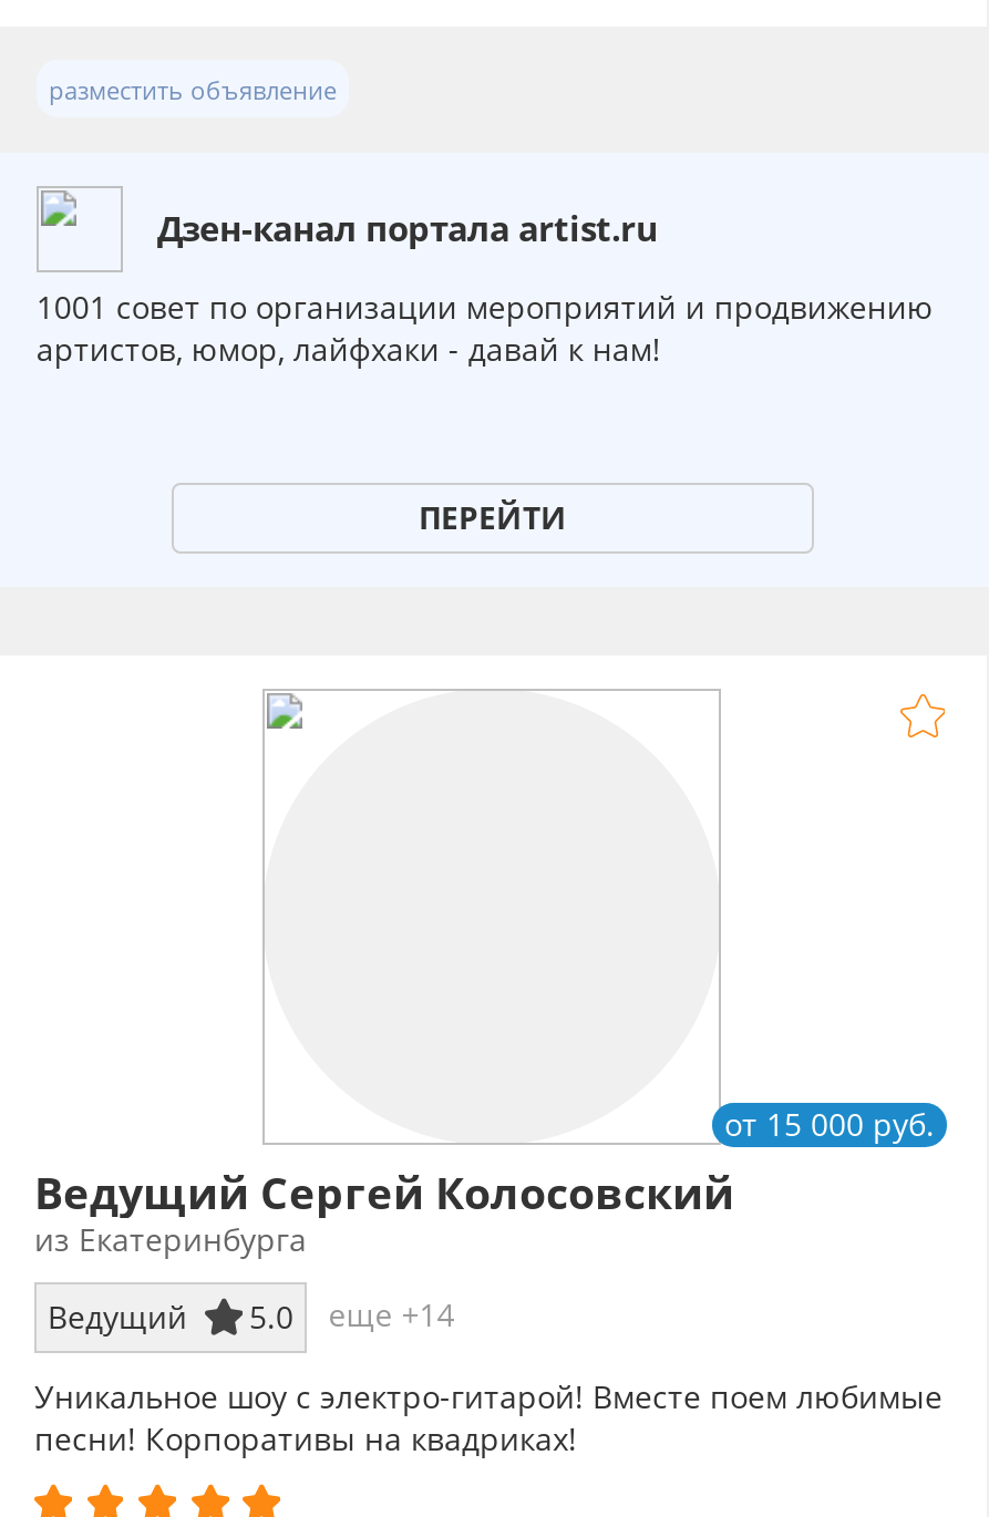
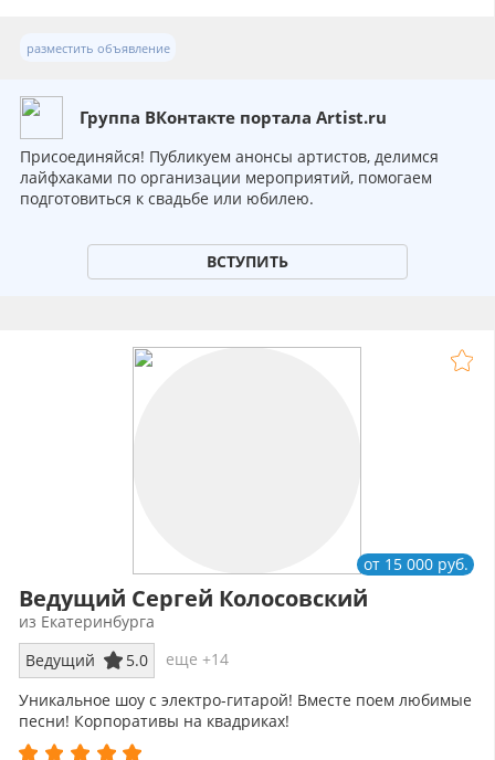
- Дзен-канал портала artist.ru
+ Группа ВКонтакте портала Artist.ru

- 1001 совет по организации мероприятий и продвижению
- артистов, юмор, лайфхаки - давай к нам!
+ Присоединяйся! Публикуем анонсы артистов, делимся
+ лайфхаками по организации мероприятий, помогаем
+ подготовиться к свадьбе или юбилею.

- ПЕРЕЙТИ
+ ВСТУПИТЬ
